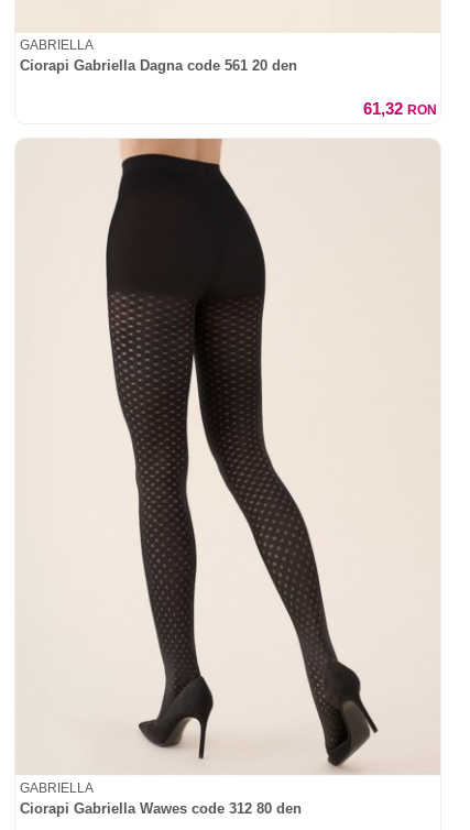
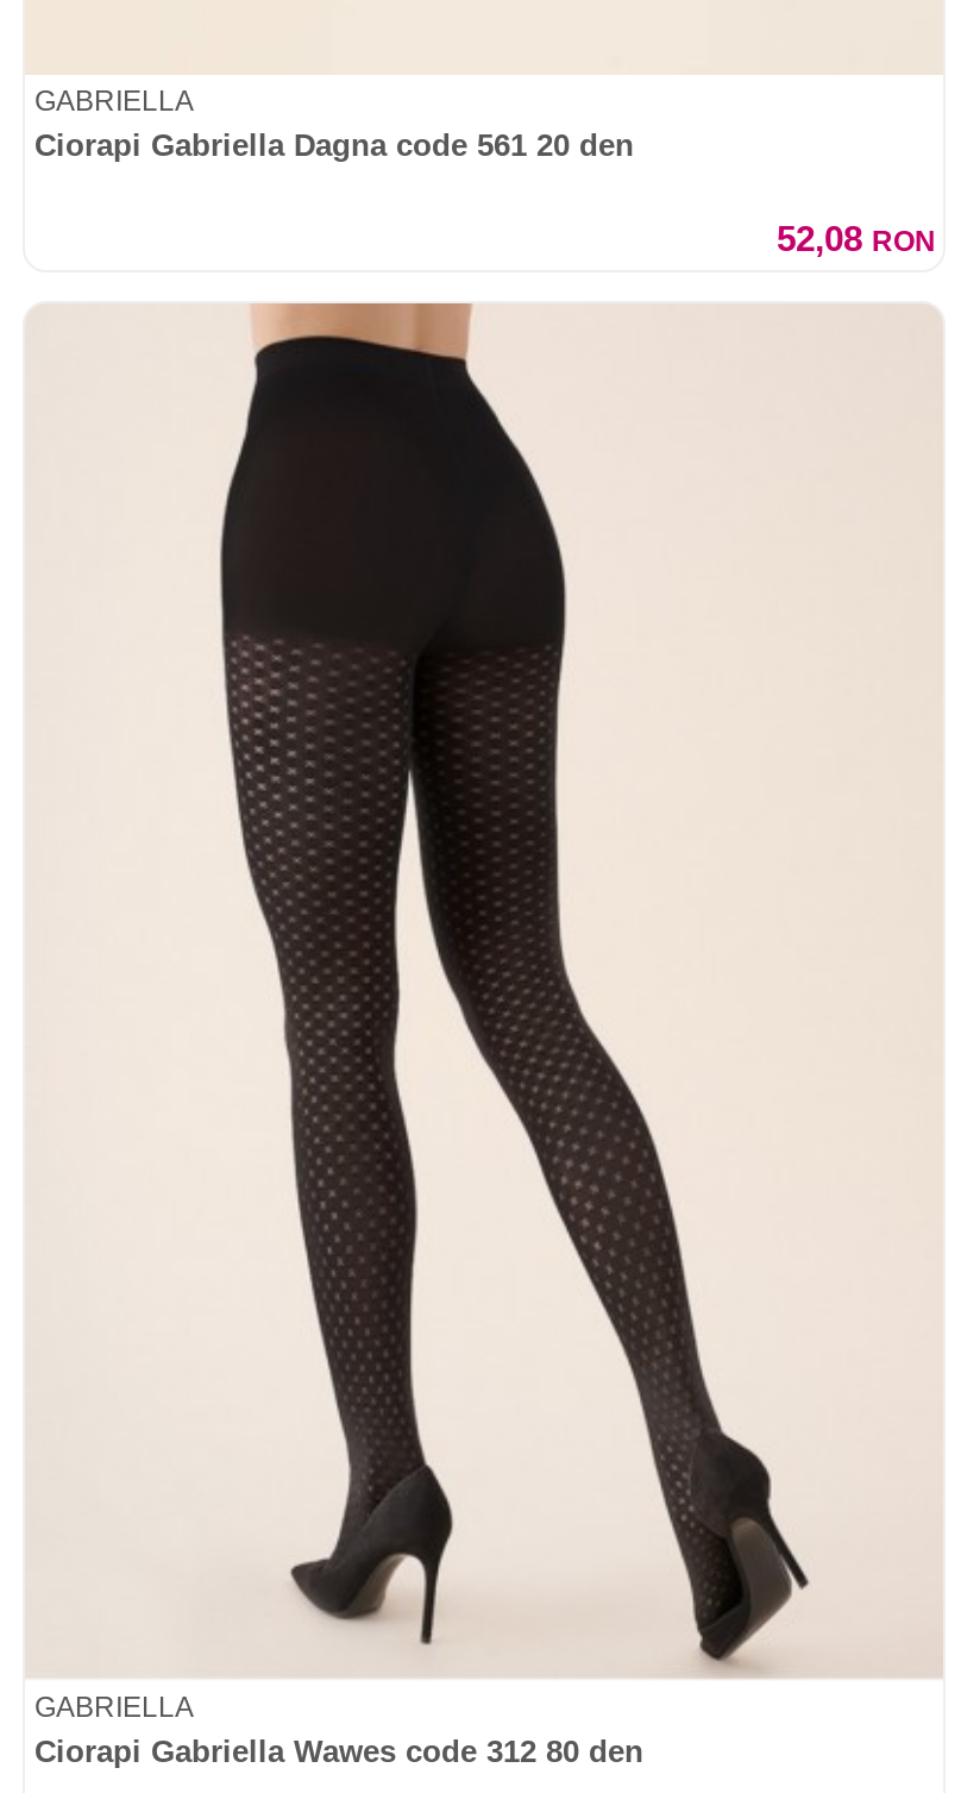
- 61,32 RON
+ 52,08 RON
